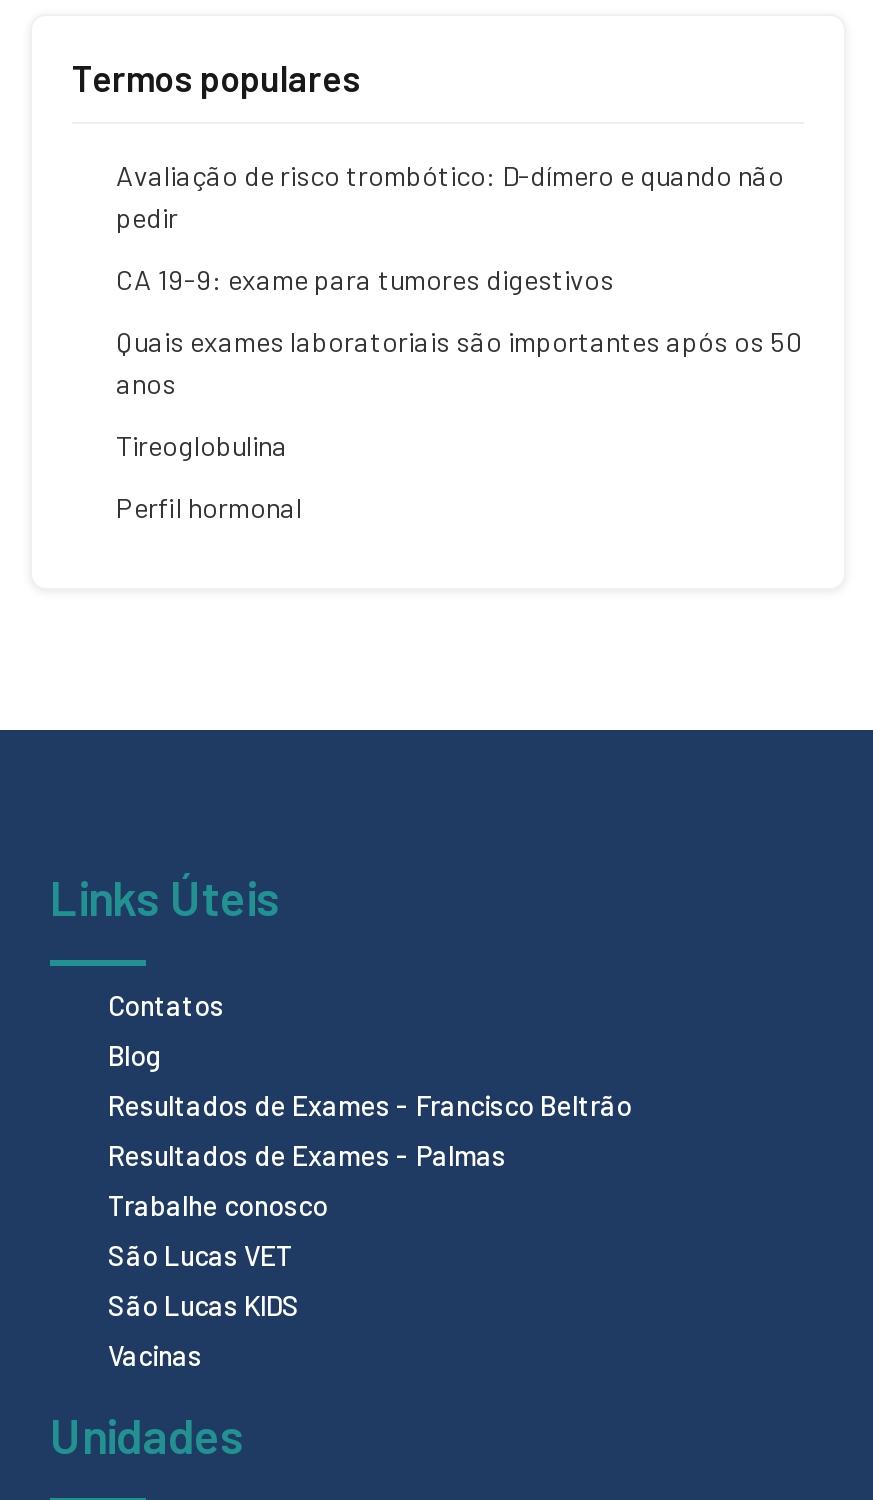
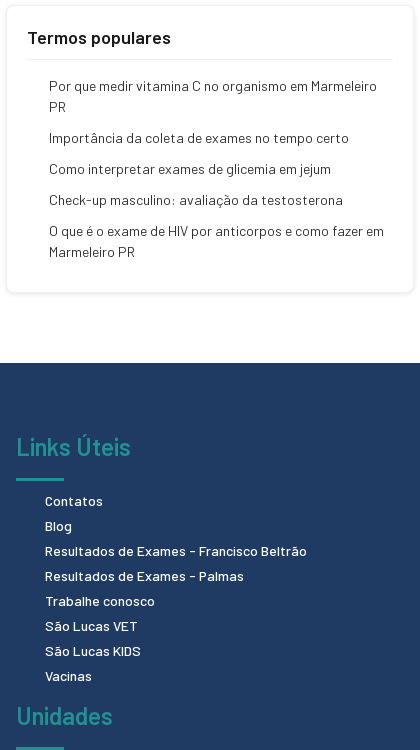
- Avaliação de risco trombótico: D-dímero e quando não
- pedir
+ Por que medir vitamina C no organismo em Marmeleiro
+ PR

- CA 19-9: exame para tumores digestivos
+ Importância da coleta de exames no tempo certo

- Quais exames laboratoriais são importantes após os 50
- anos
+ Como interpretar exames de glicemia em jejum

- Tireoglobulina
+ Check-up masculino: avaliação da testosterona

- Perfil hormonal
+ O que é o exame de HIV por anticorpos e como fazer em
+ Marmeleiro PR
